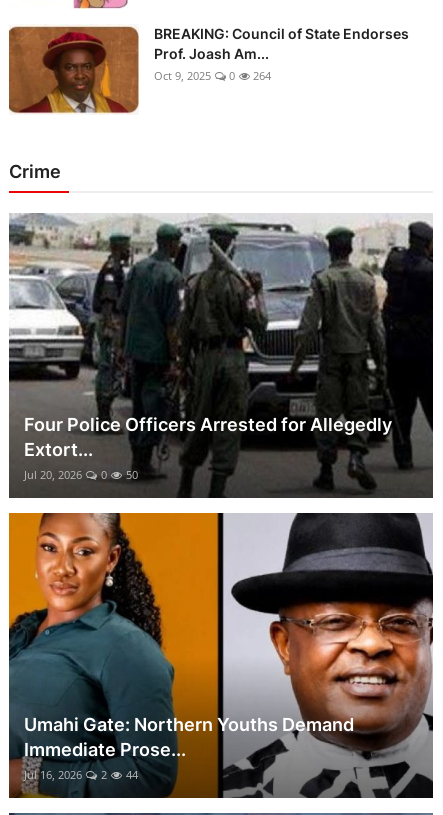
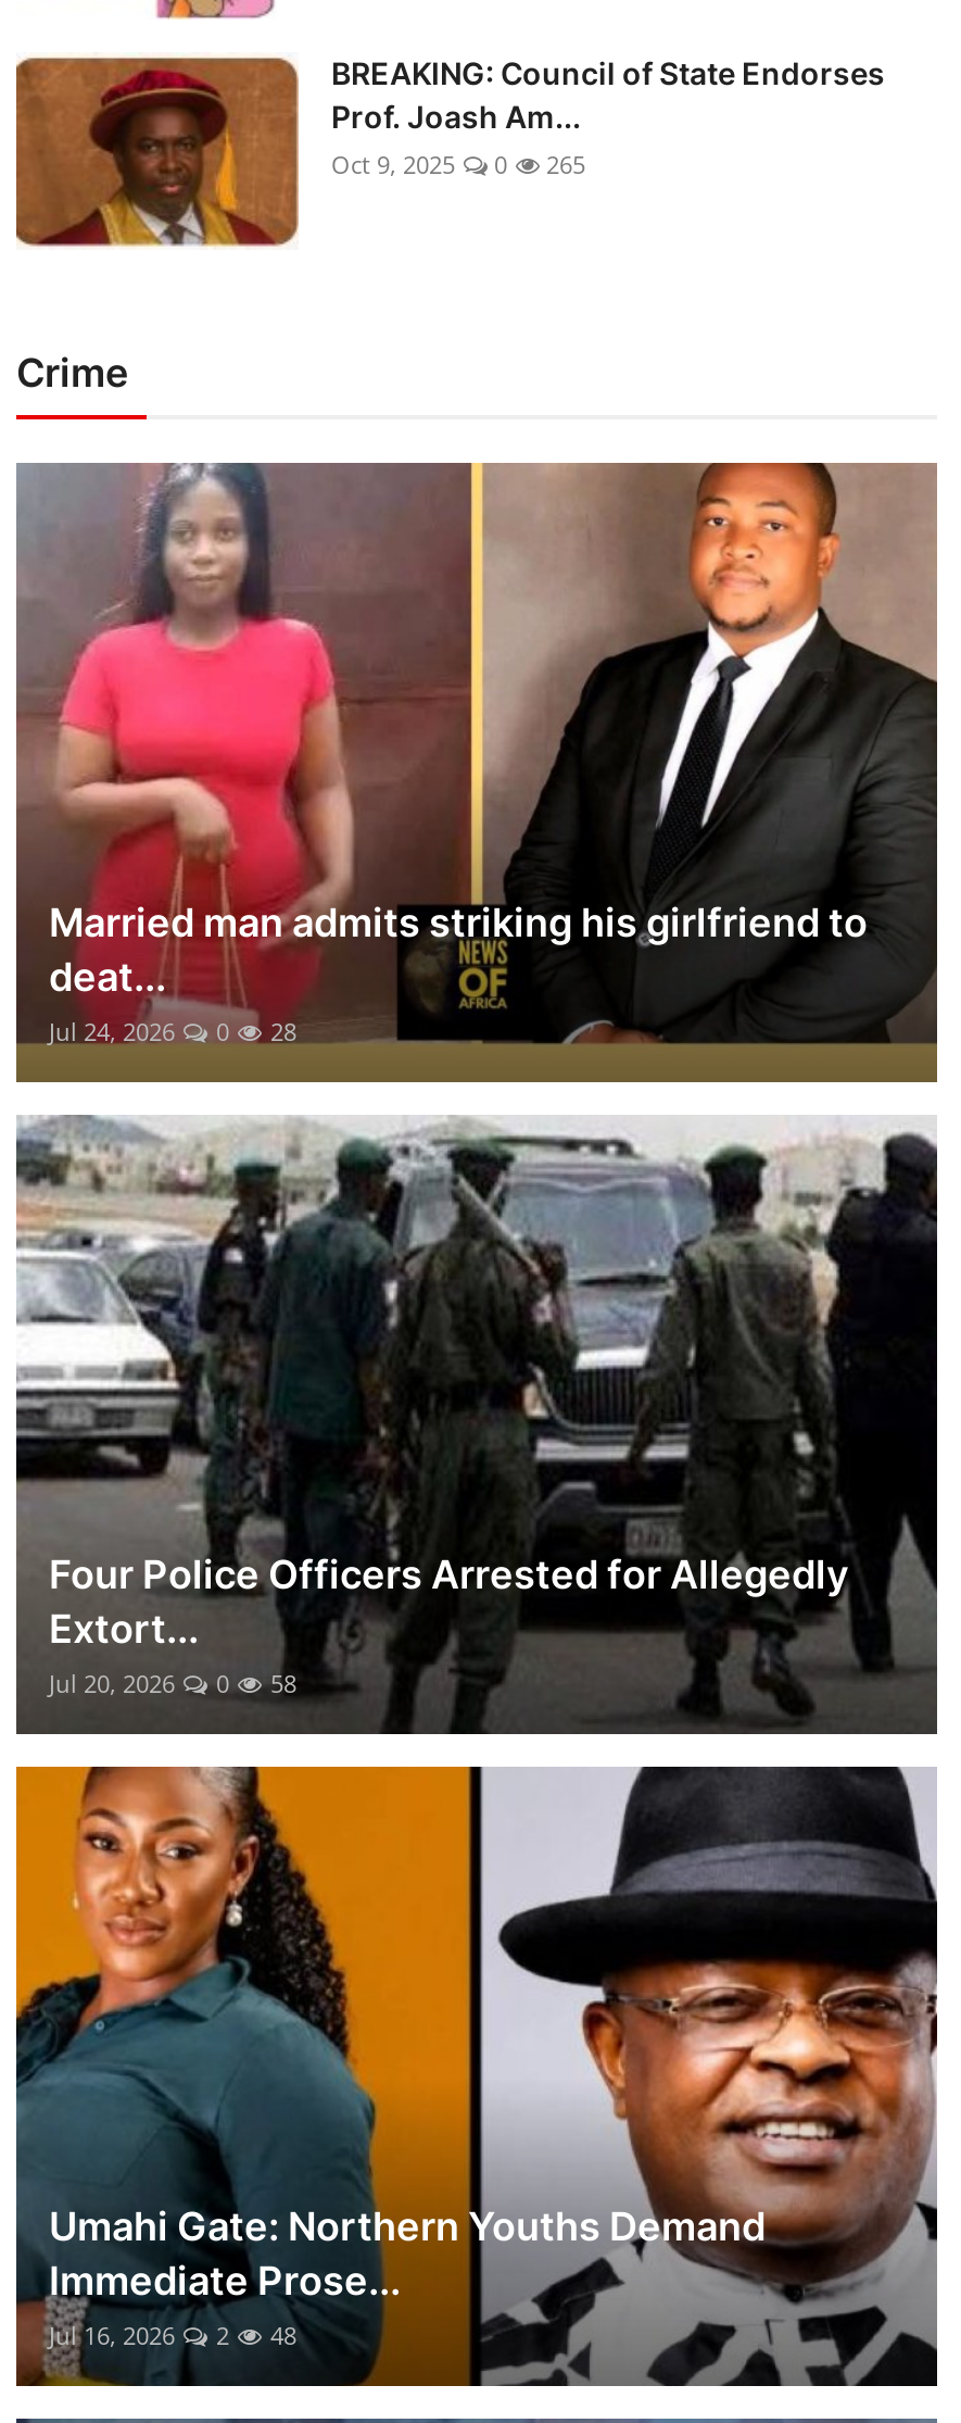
- Oct 9, 2025 0 264
+ Oct 9, 2025 0 265

+ [image]
+ Married man admits striking his girlfriend to
+ deat...
+ Jul 24, 2026
+ 0
+ 28

- Jul 20, 2026 0 50
+ Jul 20, 2026 0 58

- 44
+ 48
